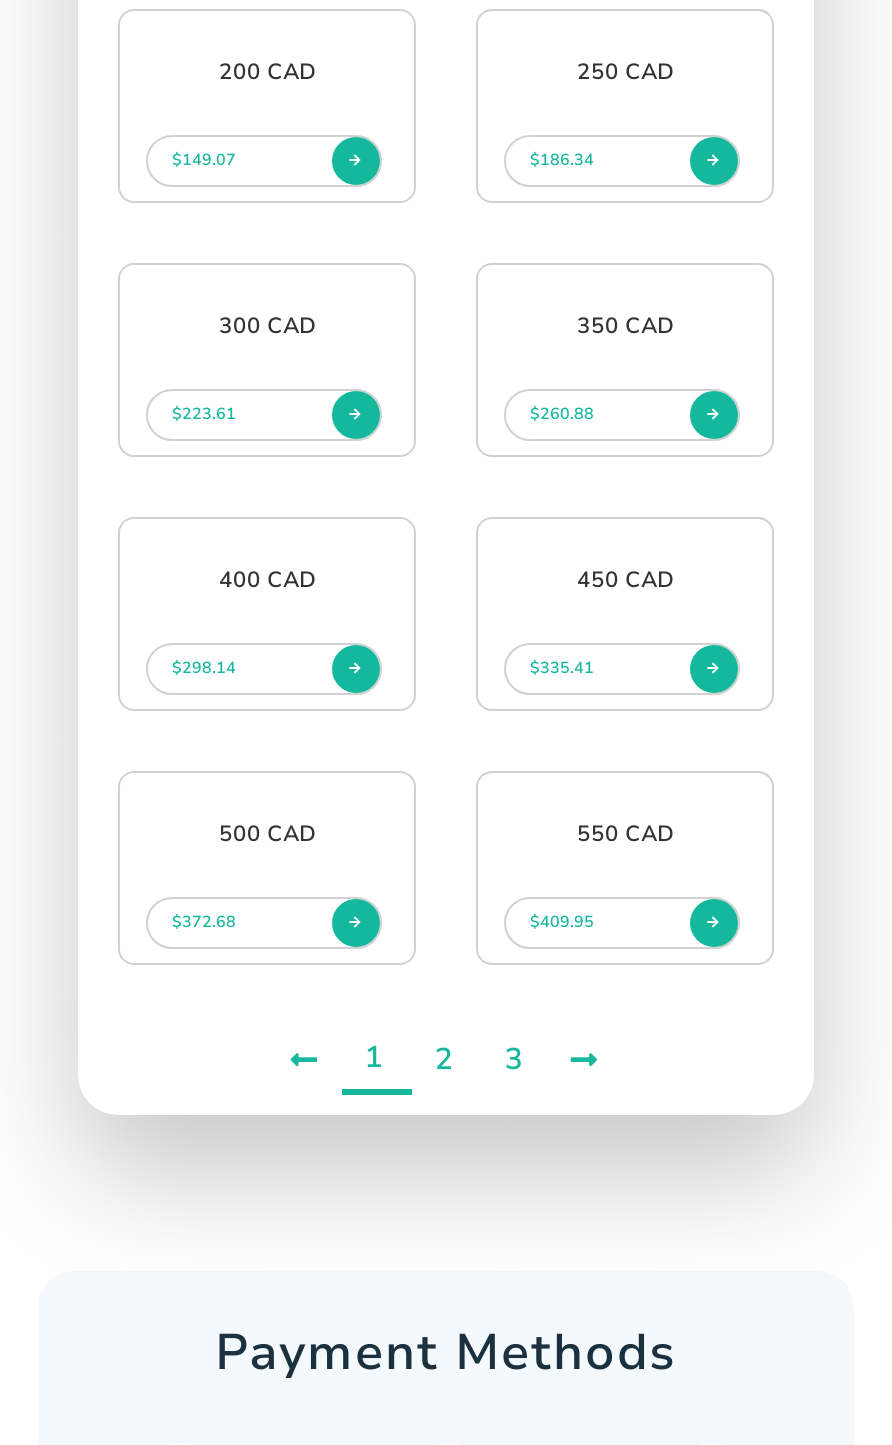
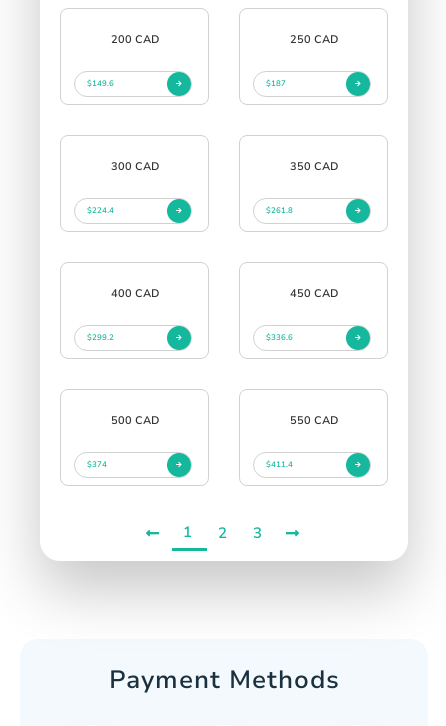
- $149.07
+ $149.6

- $186.34
+ $187

- $223.61
+ $224.4

- $260.88
+ $261.8

- $298.14
+ $299.2

- $335.41
+ $336.6

- $372.68
+ $374

- $409.95
+ $411.4
